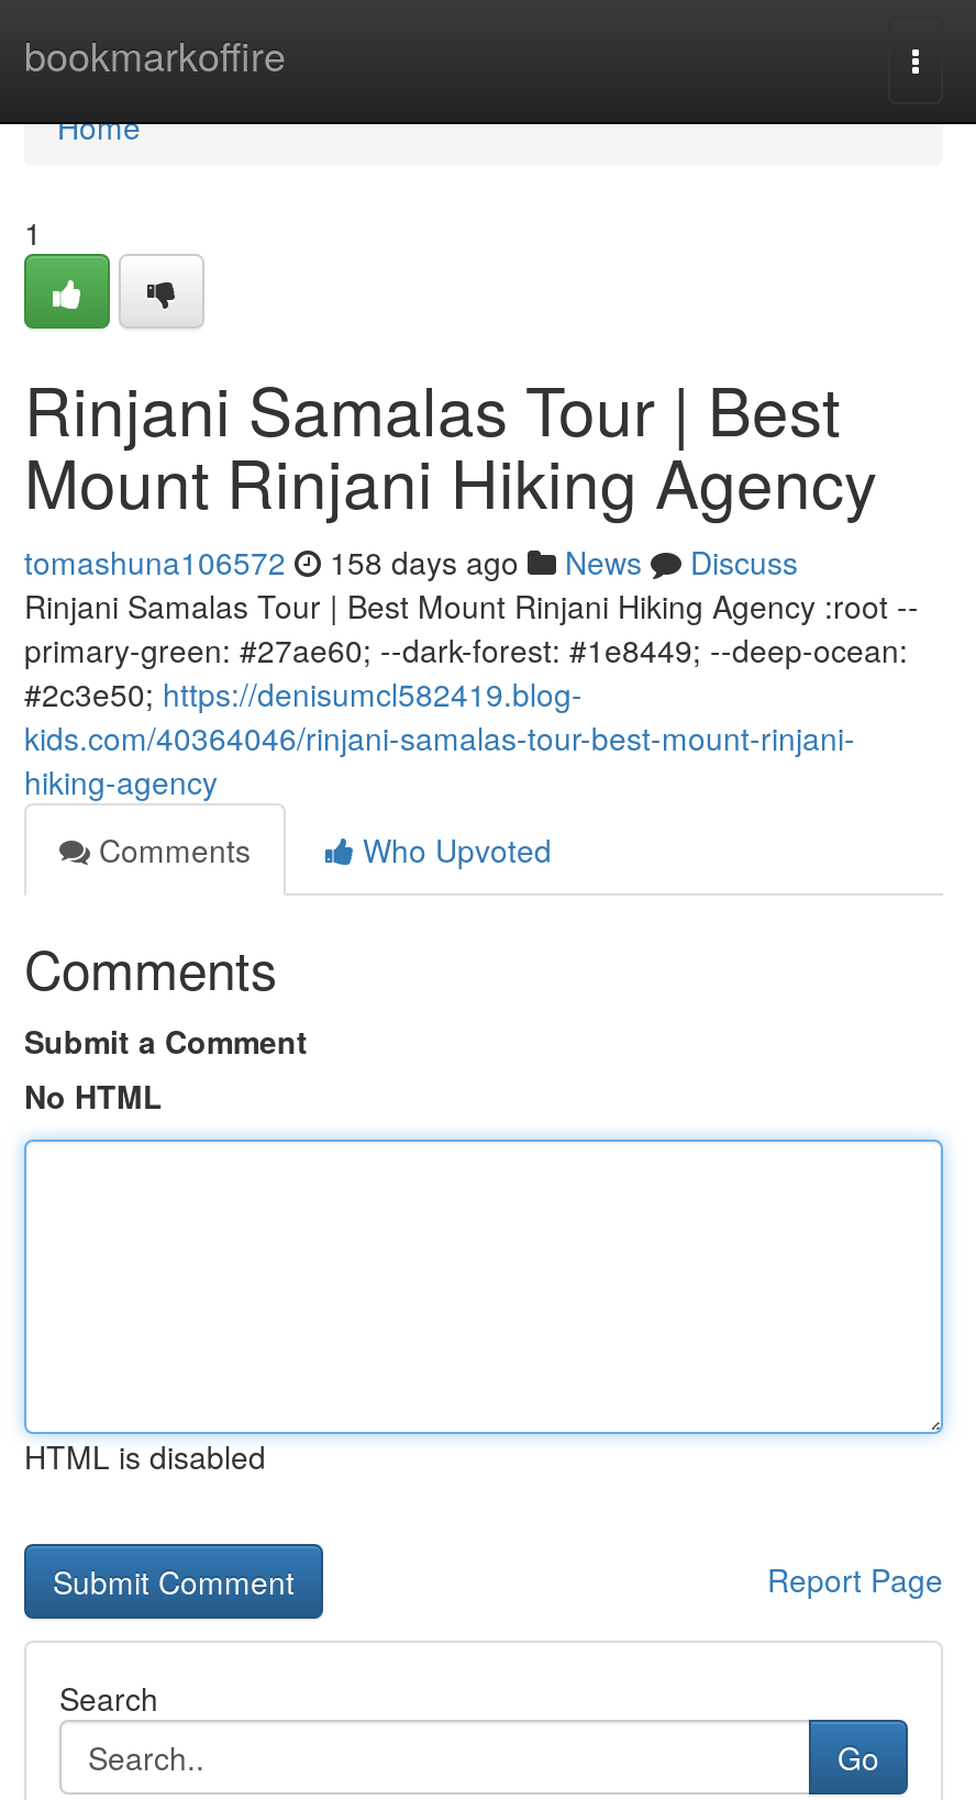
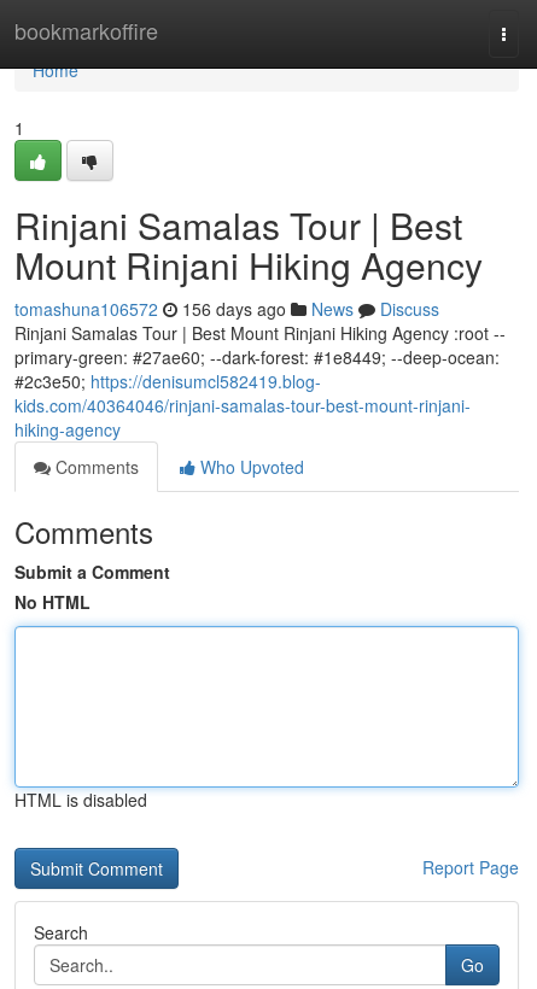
- tomashuna106572 158 days ago News Discuss
+ tomashuna106572 156 days ago News Discuss
